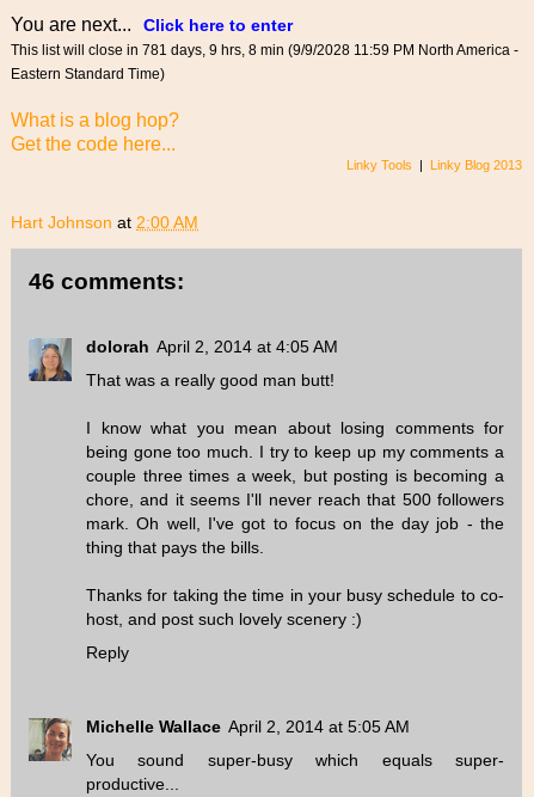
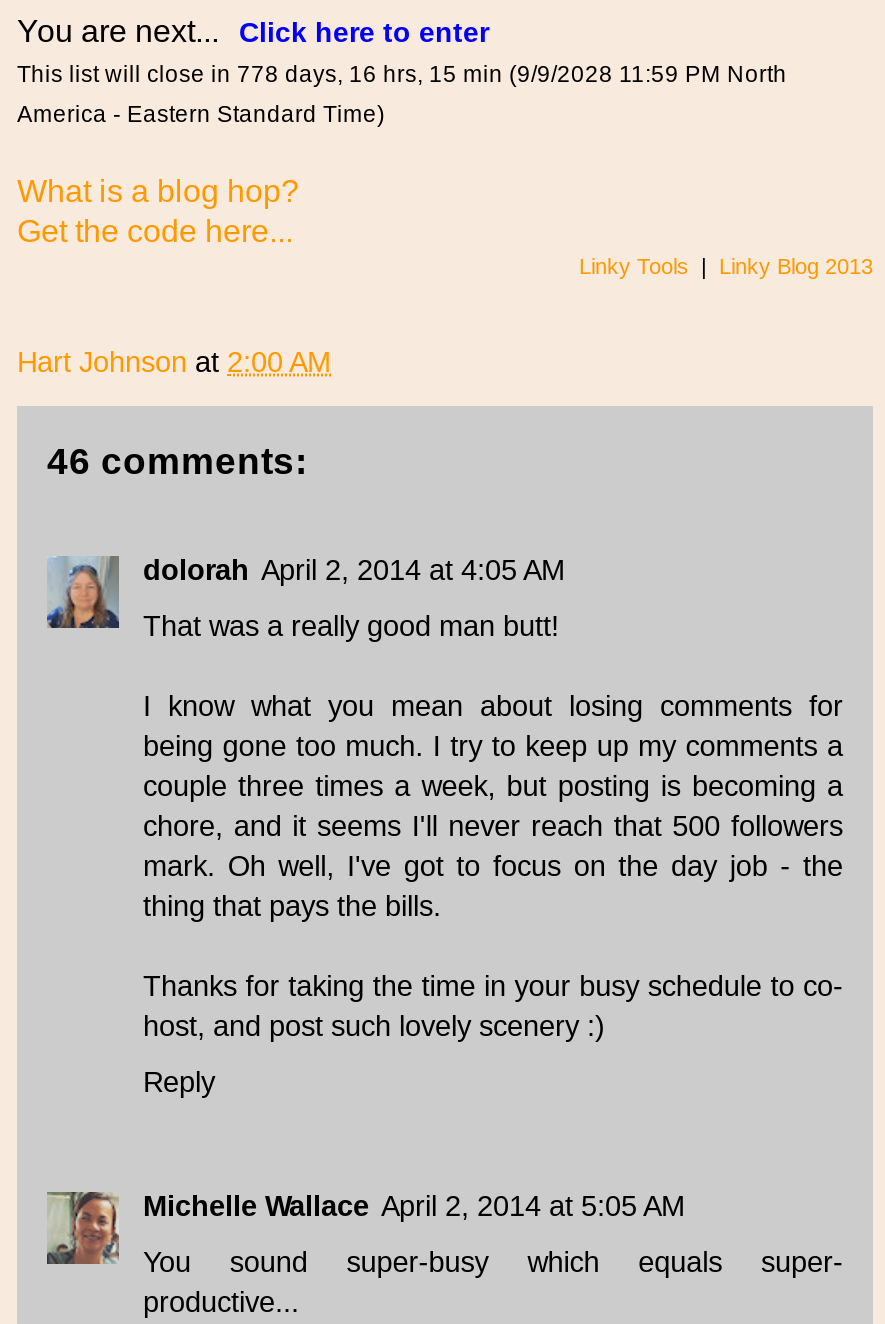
- This list will close in 781 days, 9 hrs, 8 min (9/9/2028 11:59 PM North America -
+ This list will close in 778 days, 16 hrs, 15 min (9/9/2028 11:59 PM North

- Eastern Standard Time)
+ America - Eastern Standard Time)
